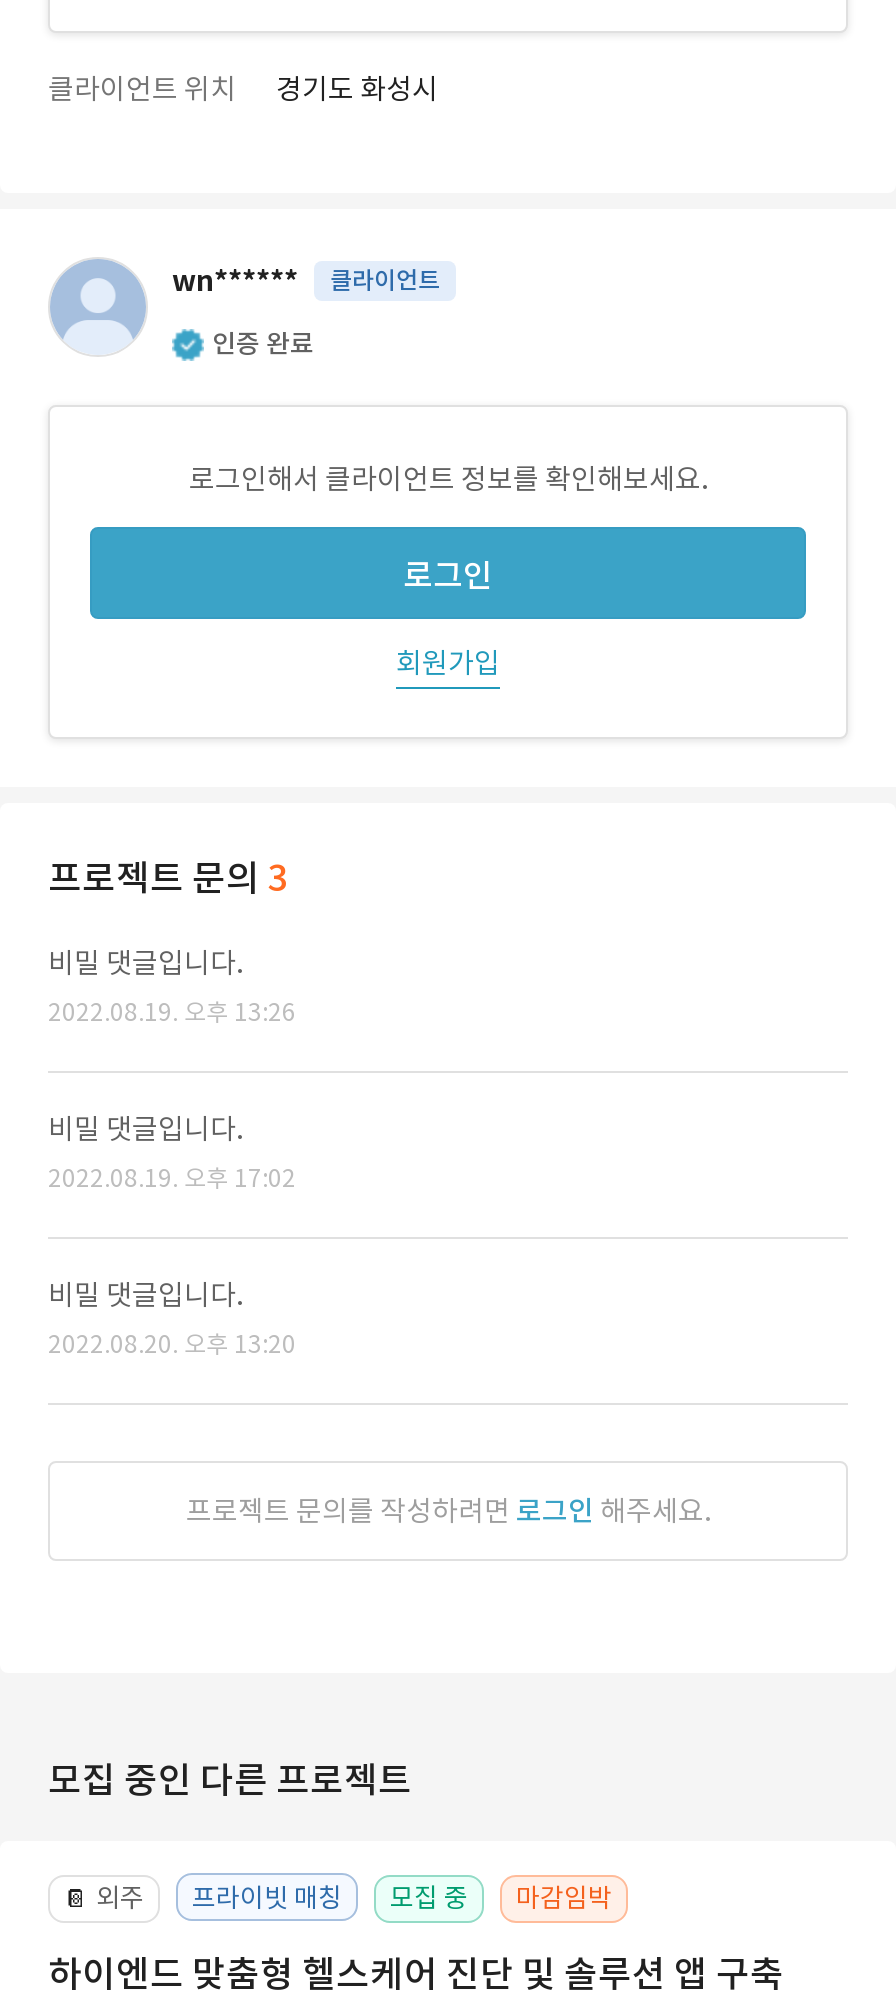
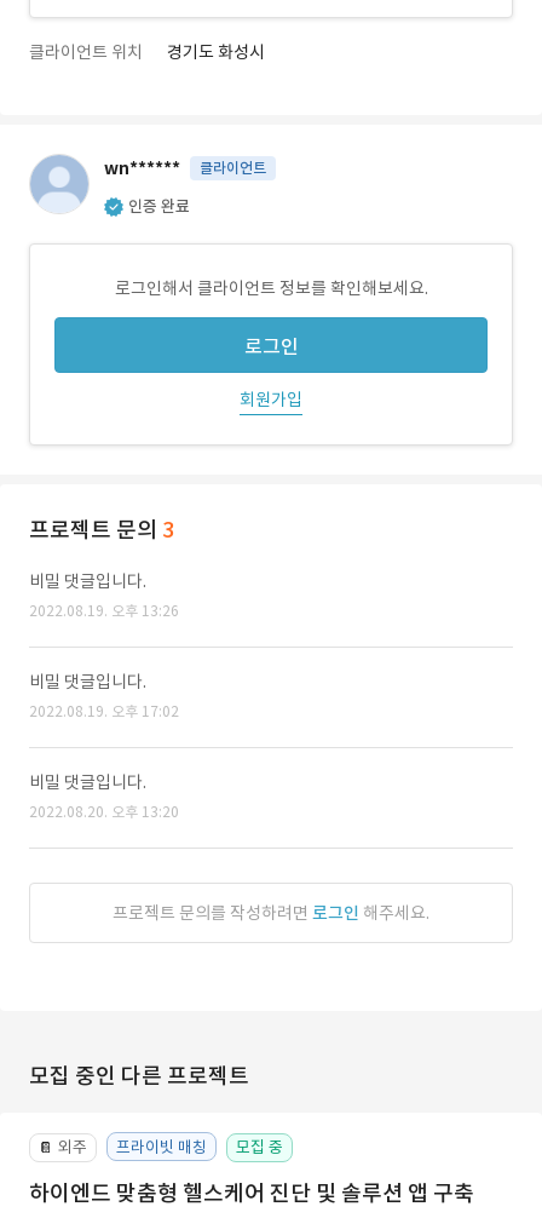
- 마감임박
